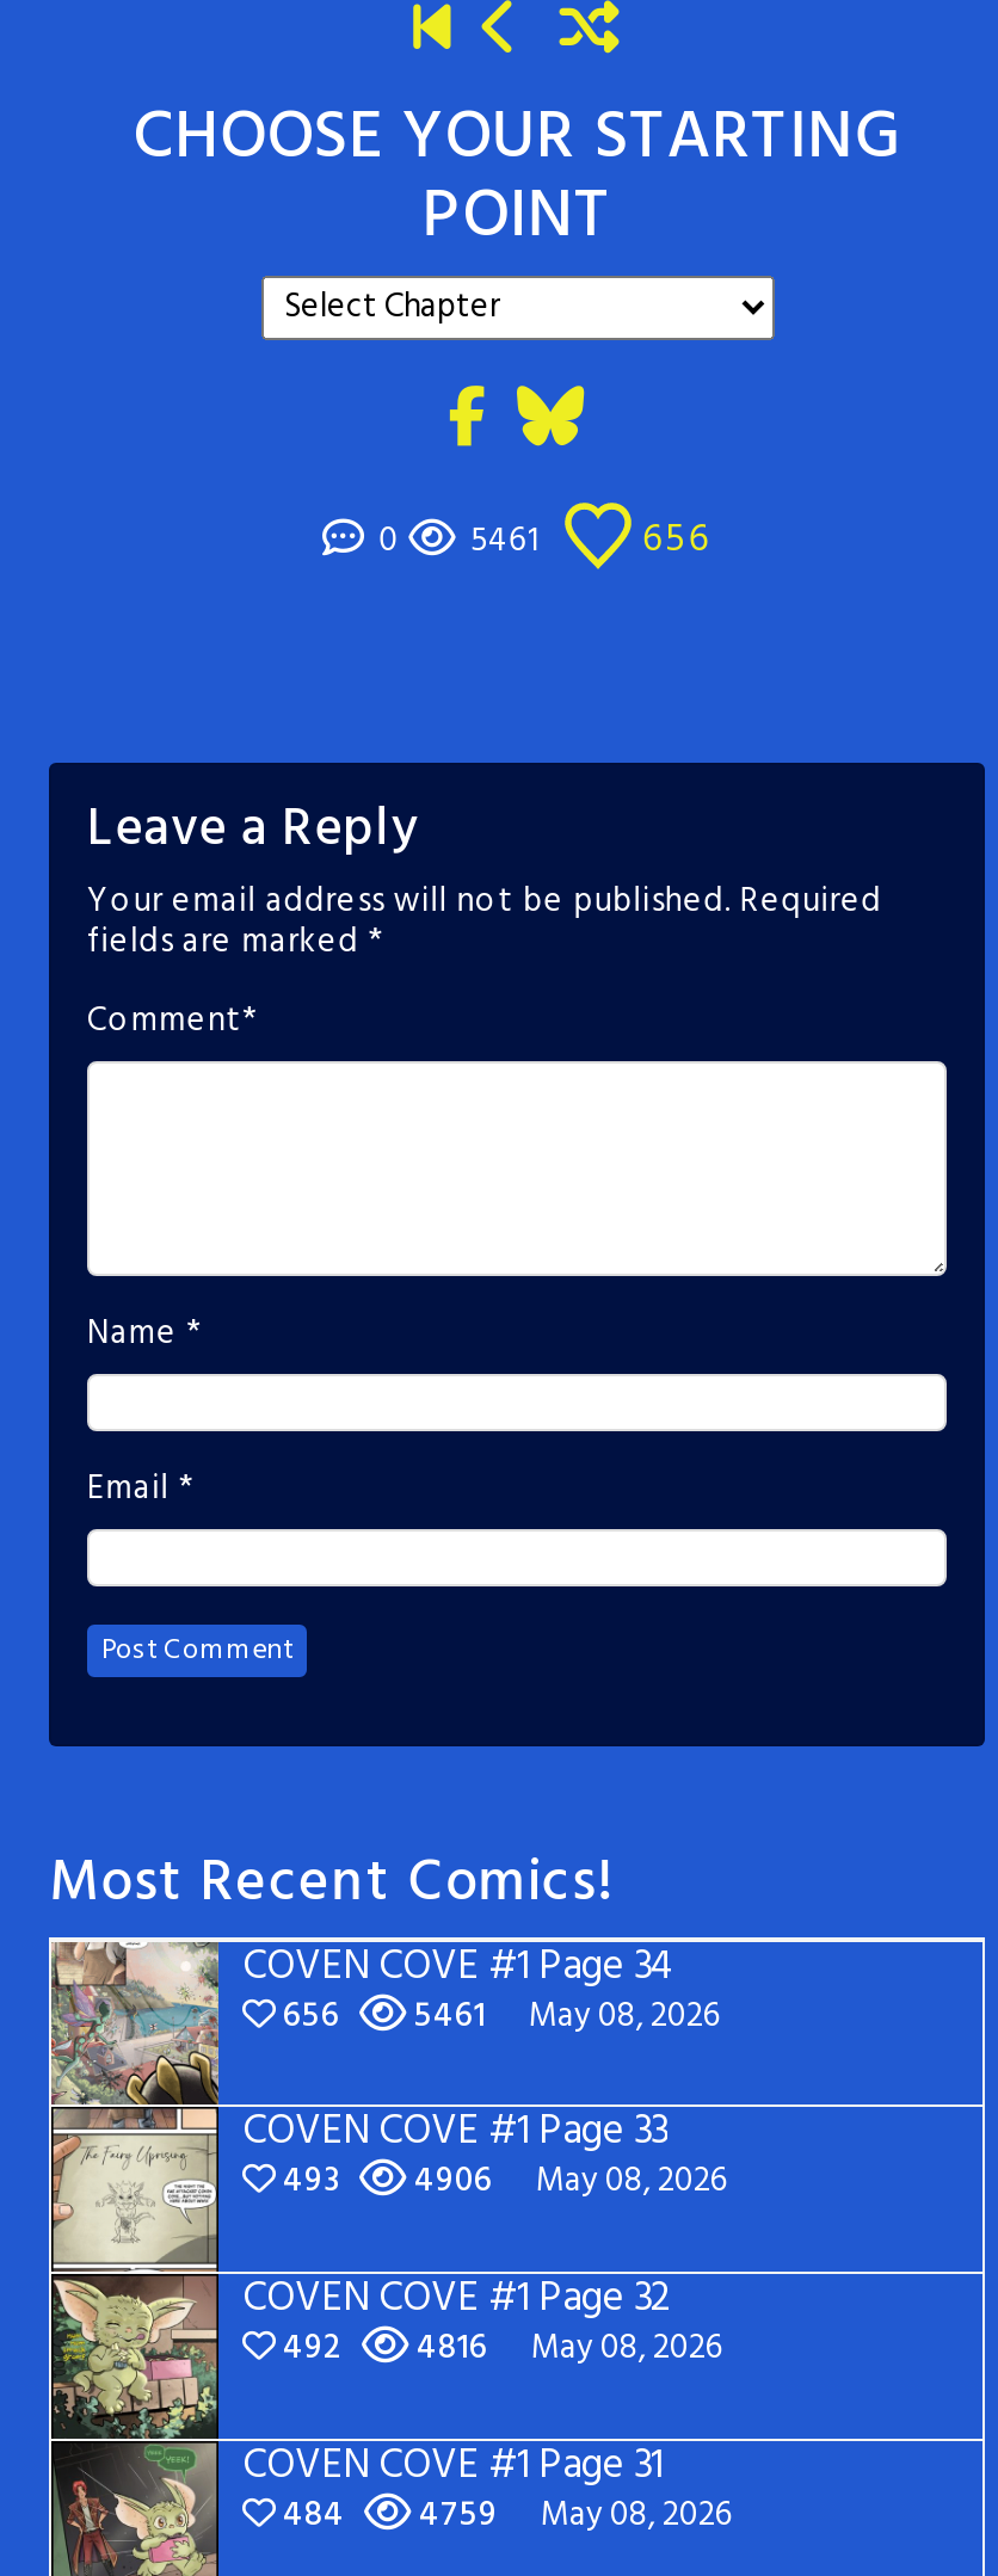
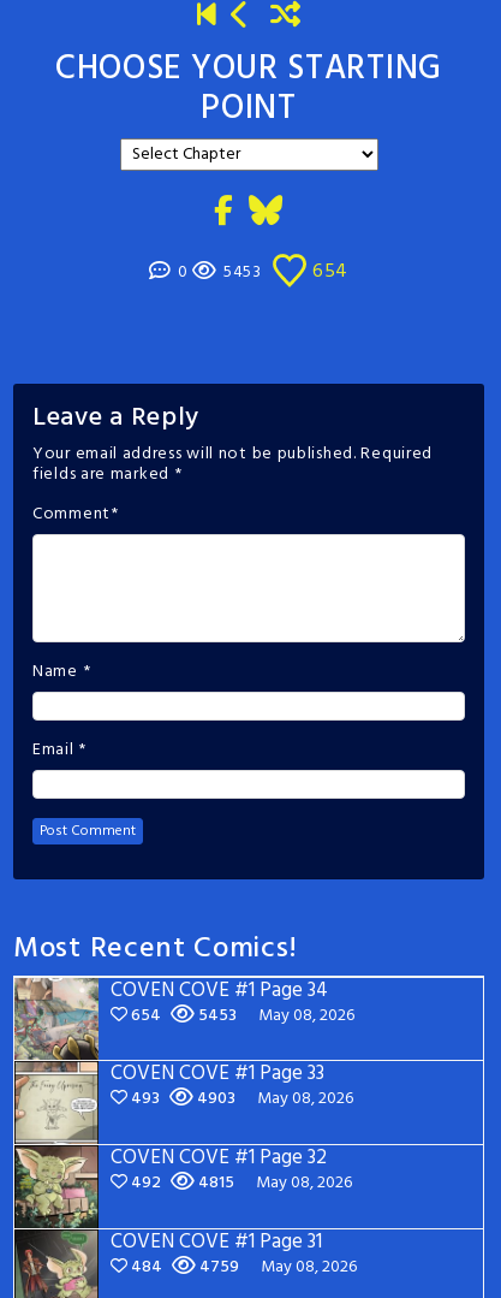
- 5461
+ 5453

- 656
+ 654

- 656
+ 654

- 5461
+ 5453

- 493 4906 May 08, 2026
+ 493 4903 May 08, 2026

- 492 4816 May 08, 2026
+ 492 4815 May 08, 2026
